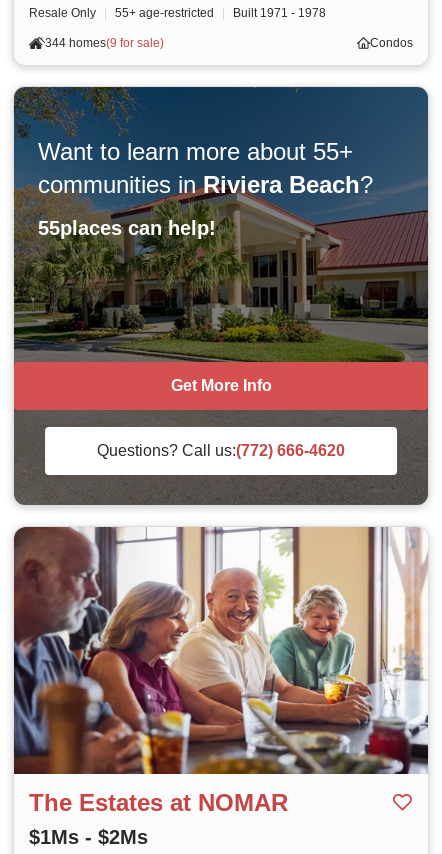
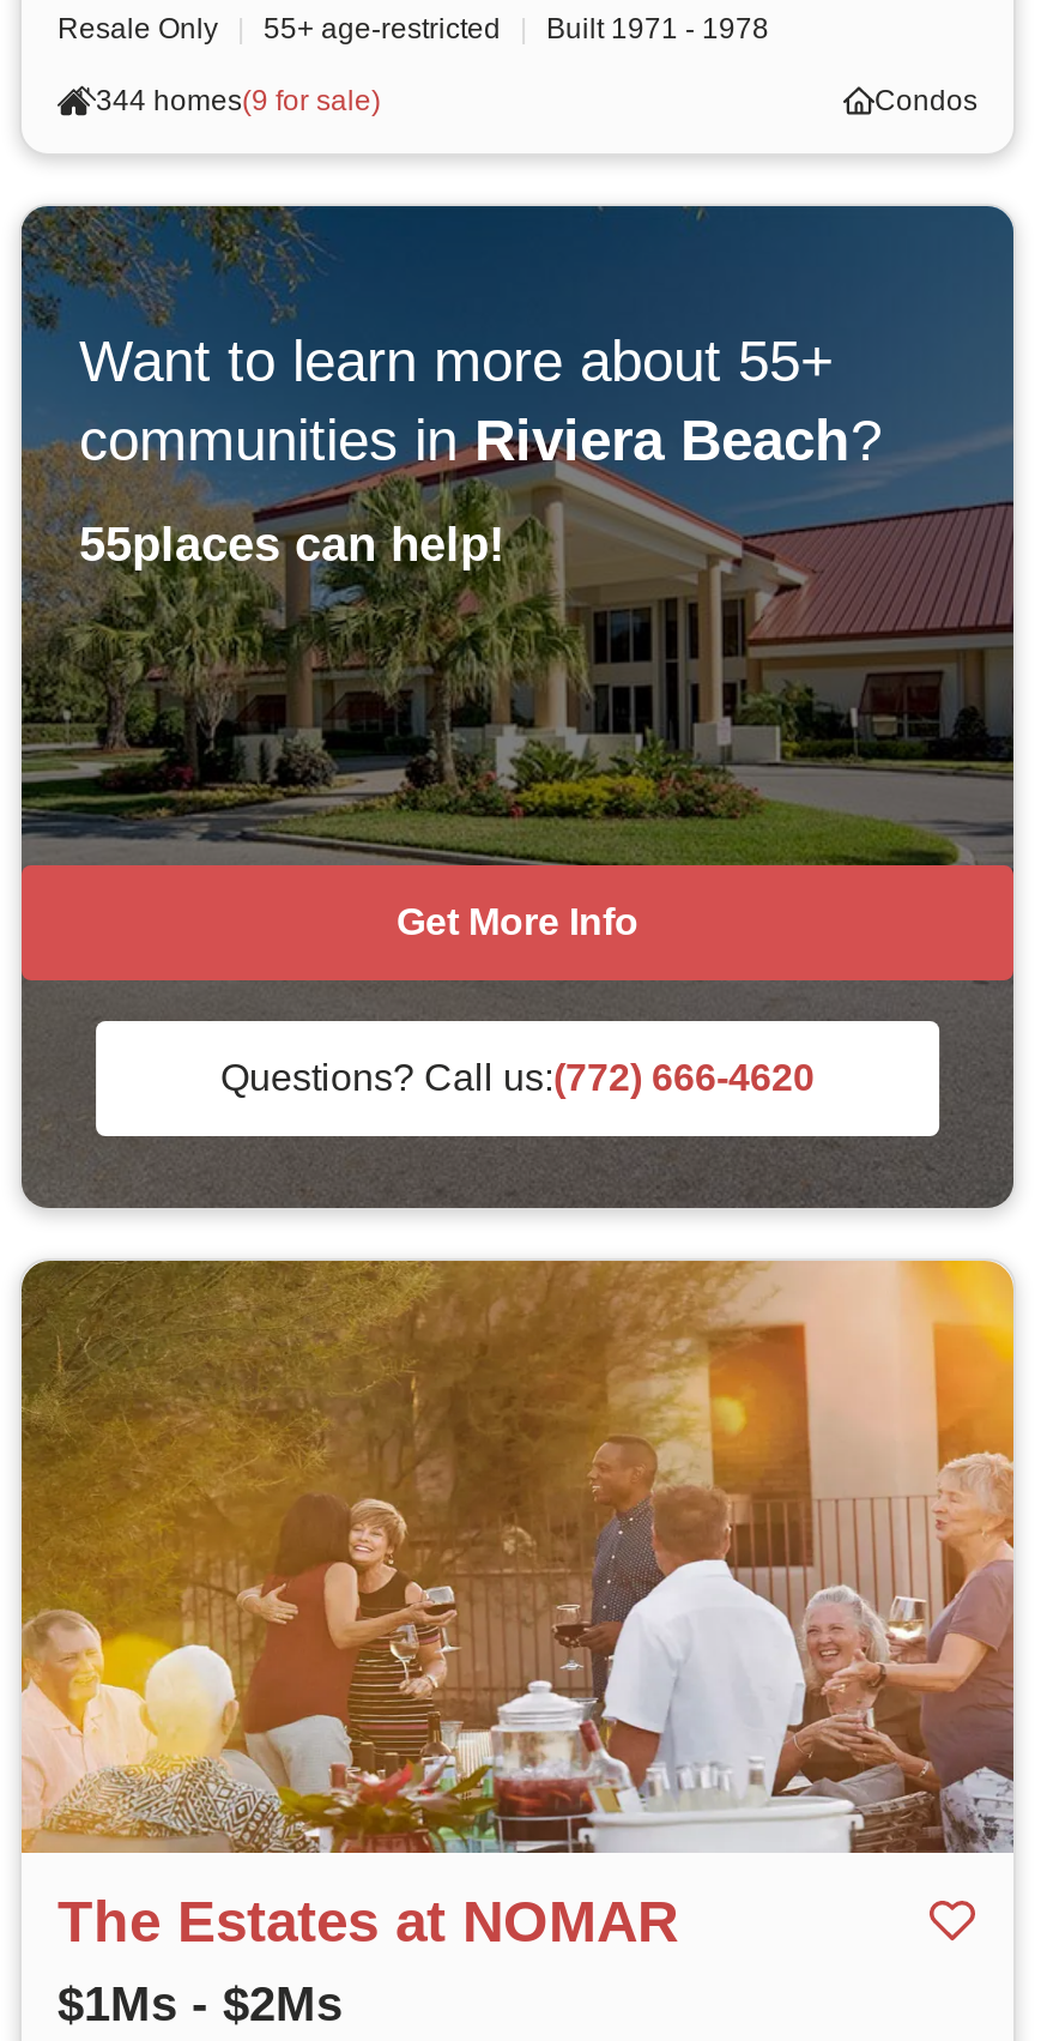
- [image]
+ [image]
